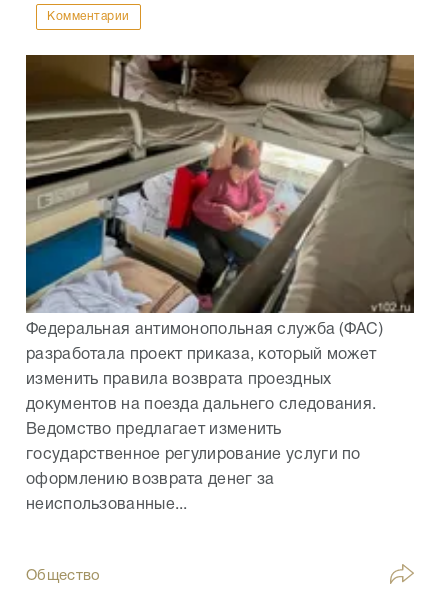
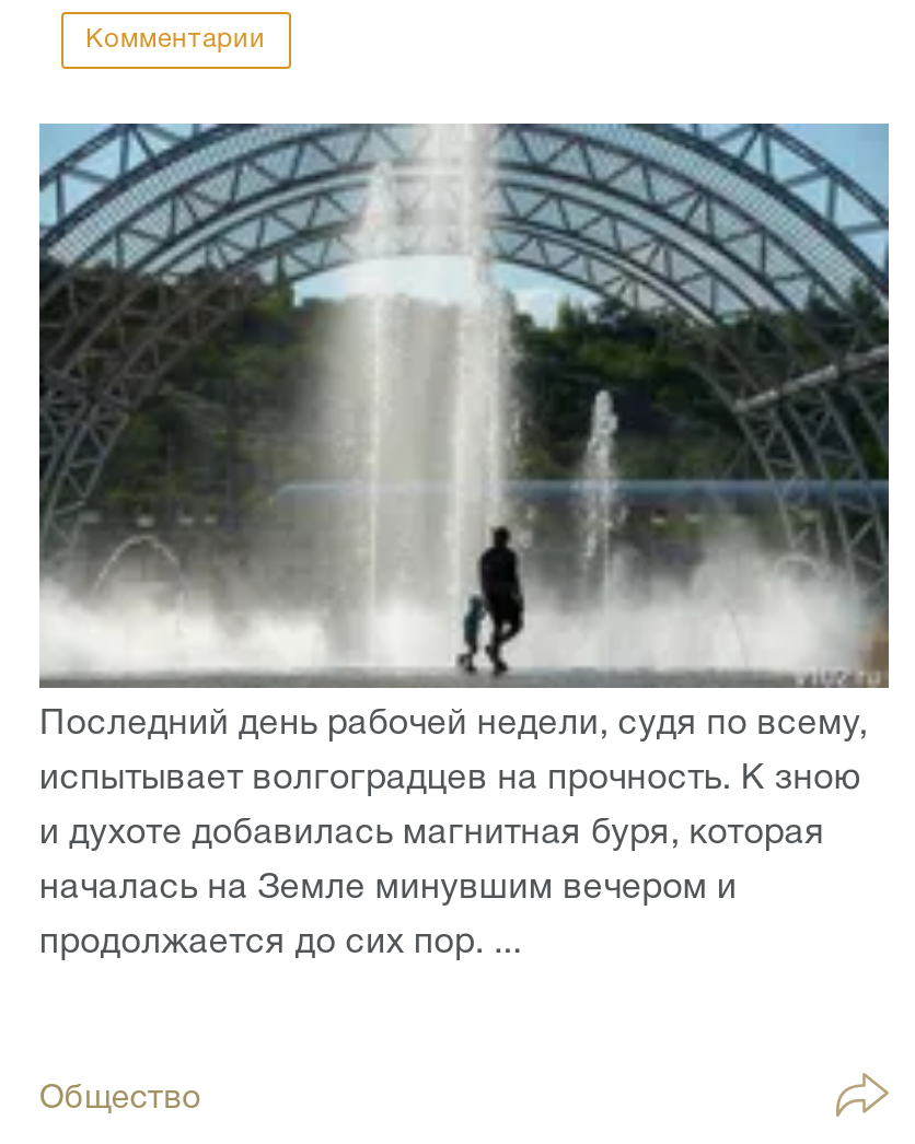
- [image]
- Федеральная антимонопольная служба (ФАС)
- разработала проект приказа, который может
- изменить правила возврата проездных
- документов на поезда дальнего следования.
- Ведомство предлагает изменить
- государственное регулирование услуги по
- оформлению возврата денег за
- неиспользованные...
+ [image]
+ Последний день рабочей недели, судя по всему,
+ испытывает волгоградцев на прочность. К зною
+ и духоте добавилась магнитная буря, которая
+ началась на Земле минувшим вечером и
+ продолжается до сих пор. ...
